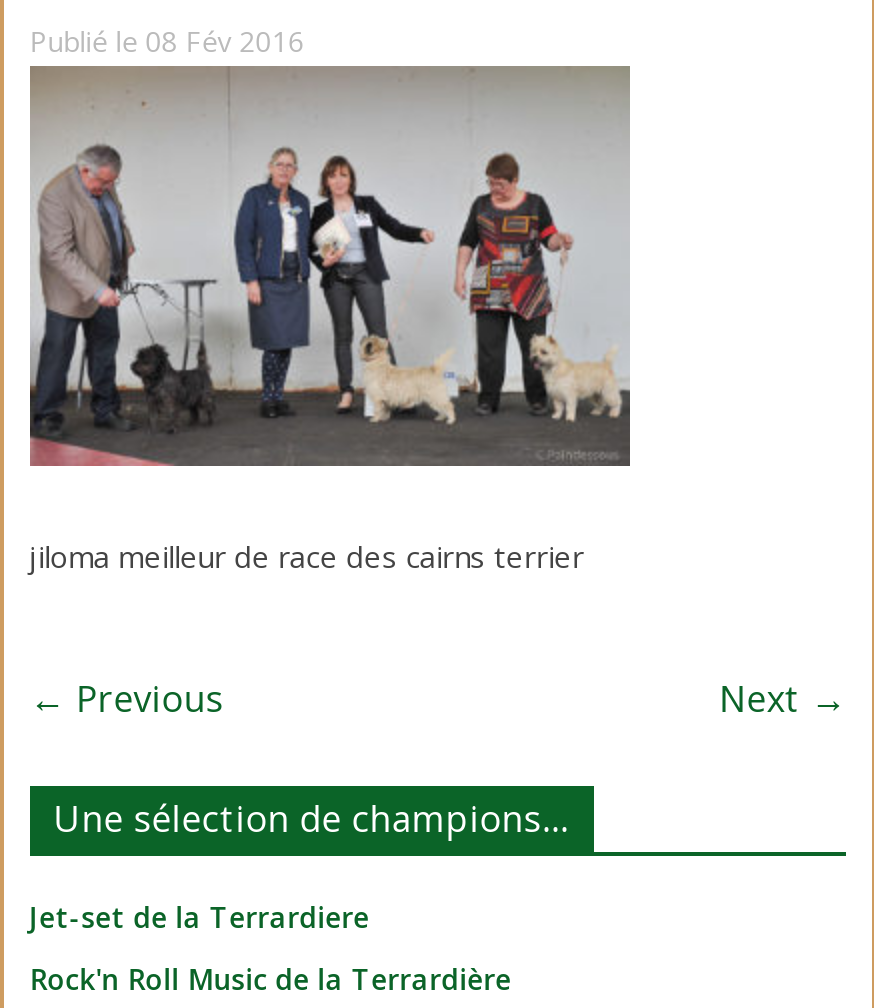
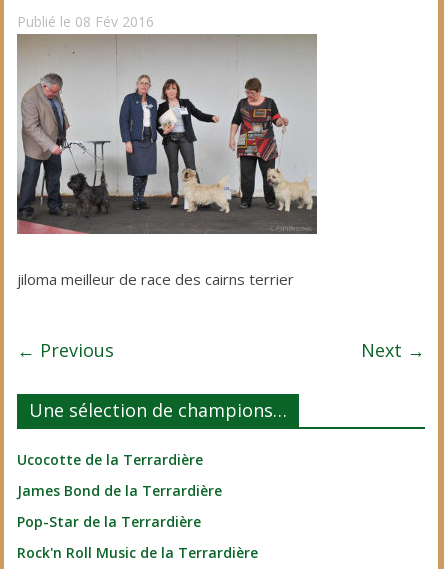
- Jet-set de la Terrardiere
+ Ucocotte de la Terrardière
+ James Bond de la Terrardière
+ Pop-Star de la Terrardière
